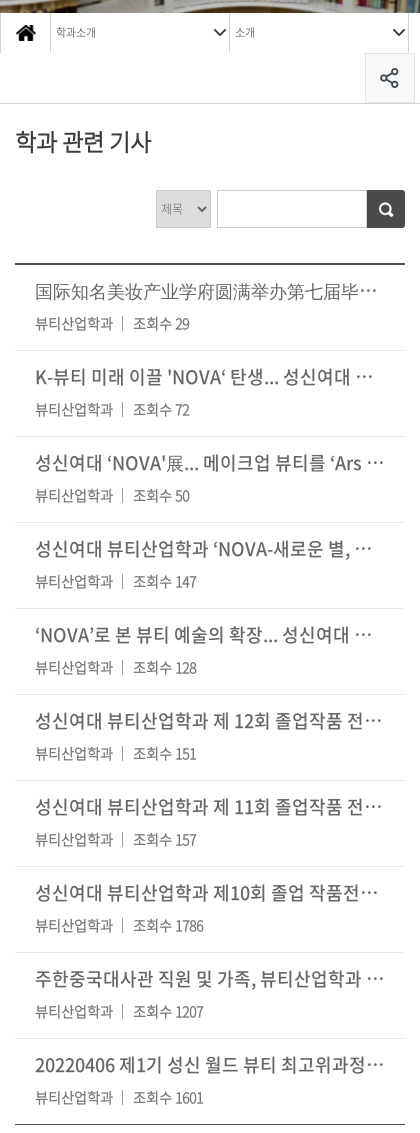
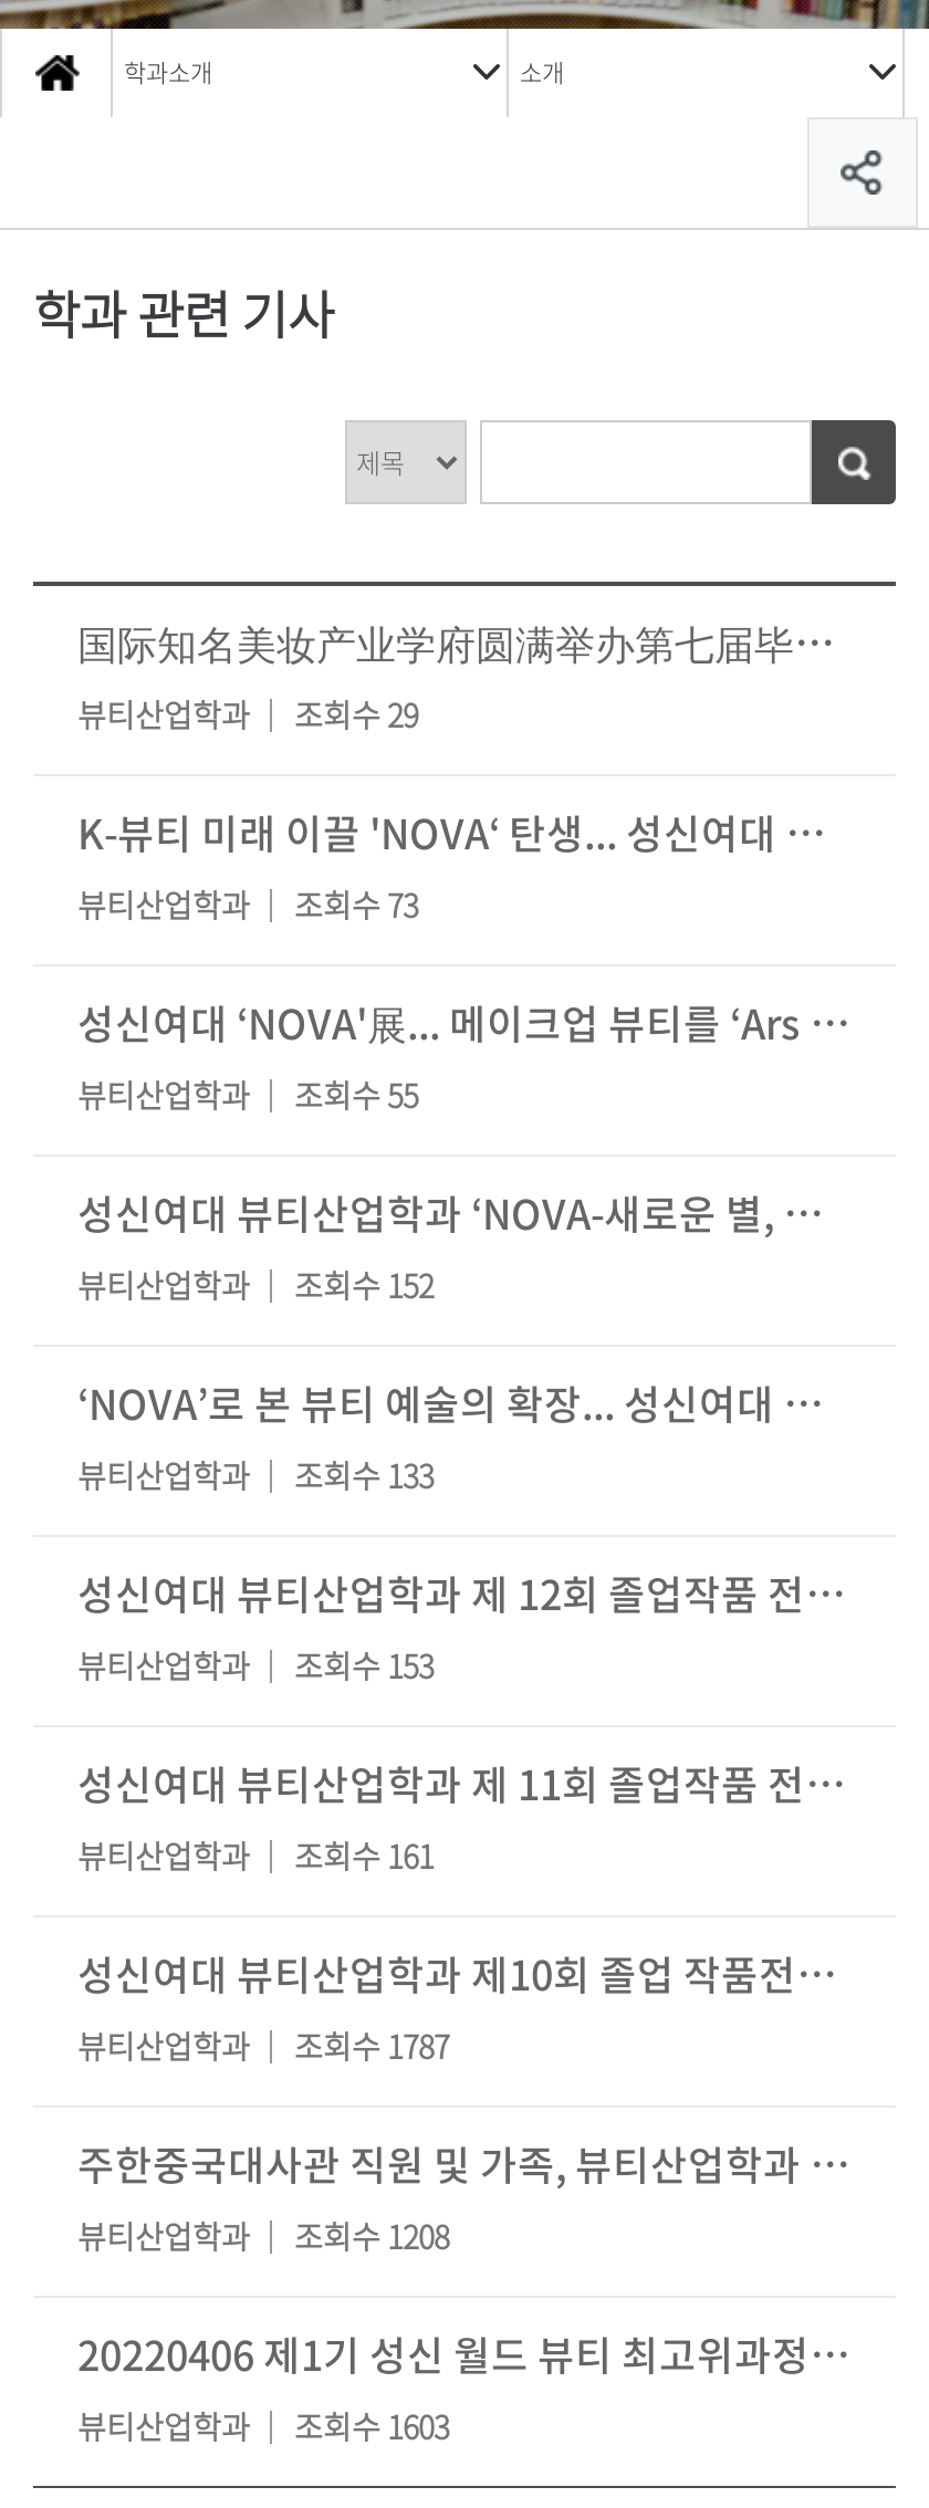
- 뷰티산업학과 조회수 72
+ 뷰티산업학과 조회수 73

- 뷰티산업학과 조회수 50
+ 뷰티산업학과 조회수 55

- 뷰티산업학과 조회수 147
+ 뷰티산업학과 조회수 152

- 뷰티산업학과 조회수 128
+ 뷰티산업학과 조회수 133

- 뷰티산업학과 조회수 151
+ 뷰티산업학과 조회수 153

- 뷰티산업학과 조회수 157
+ 뷰티산업학과 조회수 161

- 뷰티산업학과 조회수 1786
+ 뷰티산업학과 조회수 1787

- 뷰티산업학과 조회수 1207
+ 뷰티산업학과 조회수 1208

- 뷰티산업학과 조회수 1601
+ 뷰티산업학과 조회수 1603
